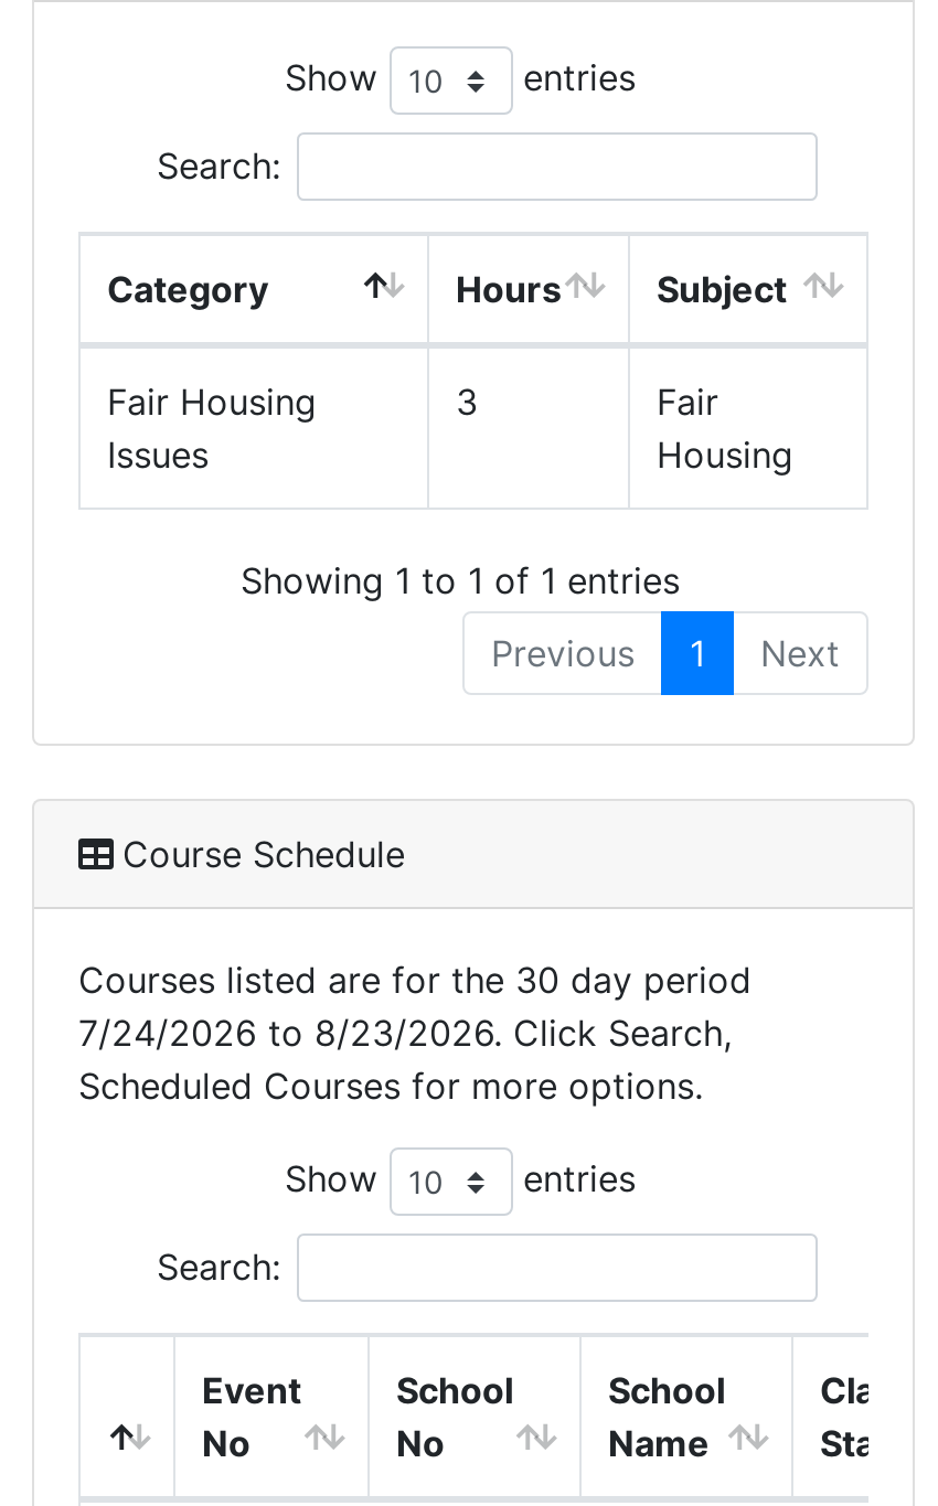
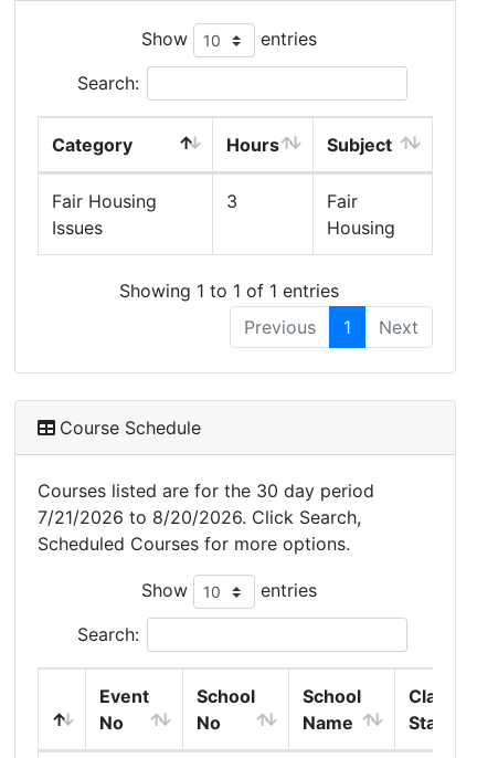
- 7/24/2026 to 8/23/2026. Click Search,
+ 7/21/2026 to 8/20/2026. Click Search,
